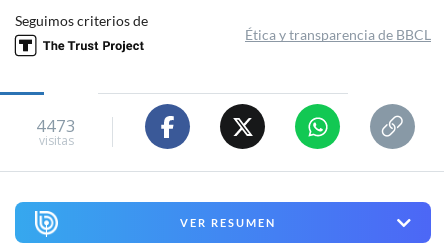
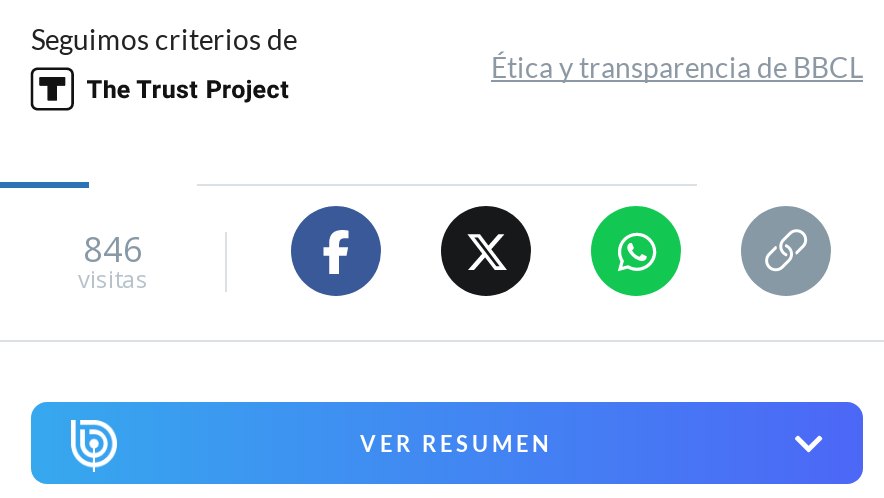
- 4473
+ 846
